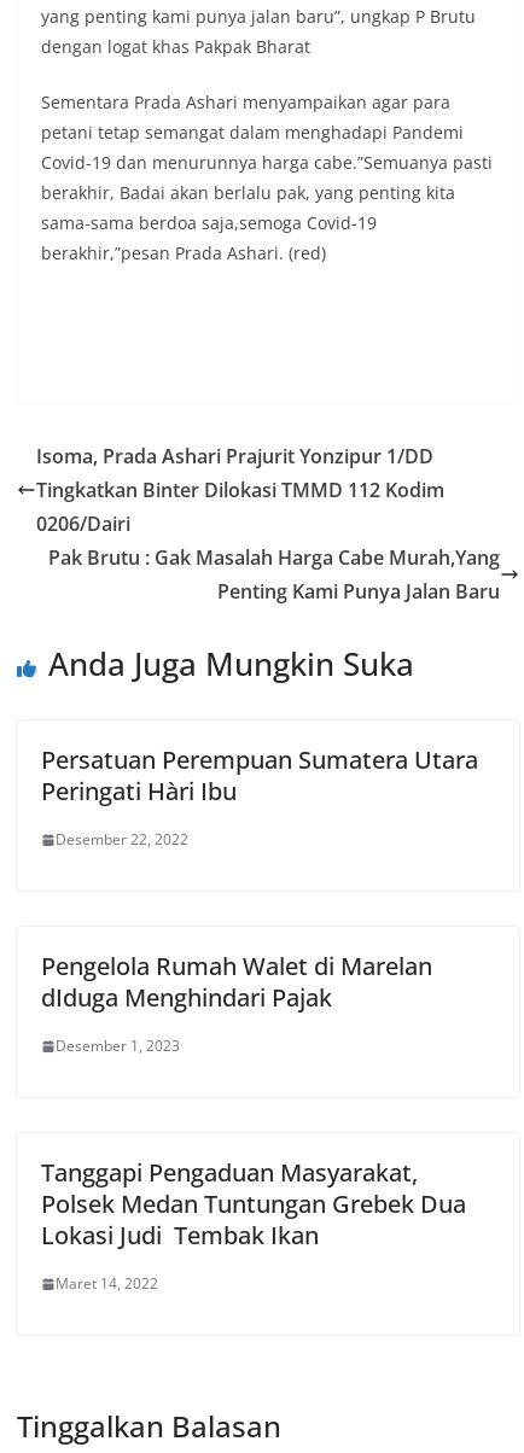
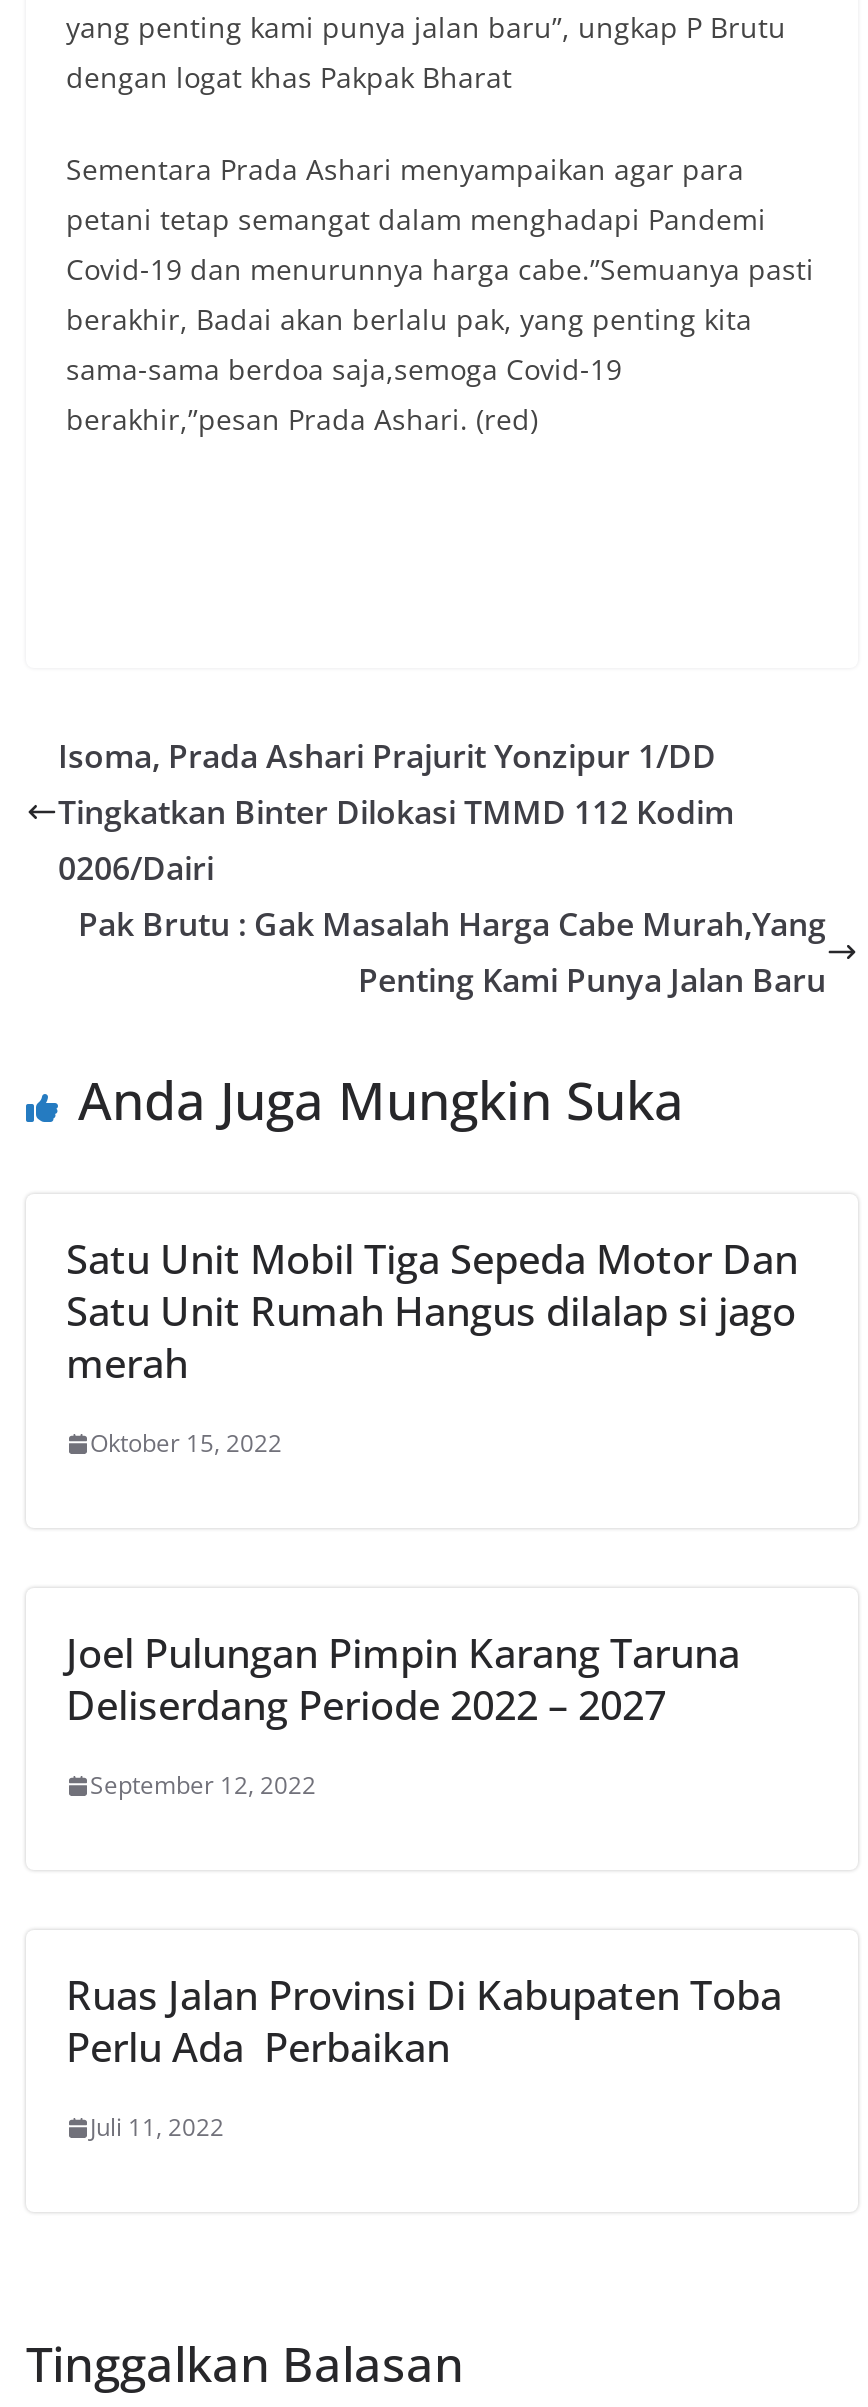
- Persatuan Perempuan Sumatera Utara
- Peringati Hàri Ibu
+ Satu Unit Mobil Tiga Sepeda Motor Dan
+ Satu Unit Rumah Hangus dilalap si jago
+ merah

- Desember 22, 2022
+ Oktober 15, 2022

- Pengelola Rumah Walet di Marelan
- dIduga Menghindari Pajak
+ Joel Pulungan Pimpin Karang Taruna
+ Deliserdang Periode 2022 – 2027

- Desember 1, 2023
+ September 12, 2022

- Tanggapi Pengaduan Masyarakat,
- Polsek Medan Tuntungan Grebek Dua
- Lokasi Judi Tembak Ikan
+ Ruas Jalan Provinsi Di Kabupaten Toba
+ Perlu Ada Perbaikan

- Maret 14, 2022
+ Juli 11, 2022
